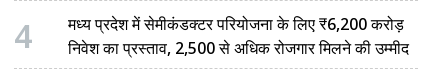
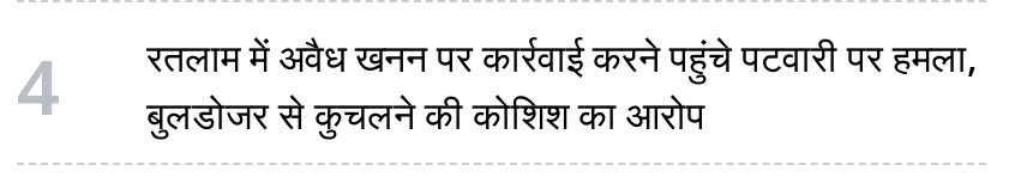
- मध्य प्रदेश में सेमीकंडक्टर परियोजना के लिए ₹6,200 करोड़
- निवेश का प्रस्ताव, 2,500 से अधिक रोजगार मिलने की उम्मीद
+ रतलाम में अवैध खनन पर कार्रवाई करने पहुंचे पटवारी पर हमला,
+ बुलडोजर से कुचलने की कोशिश का आरोप
